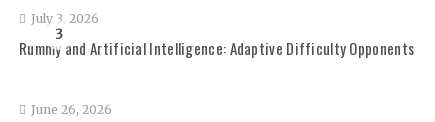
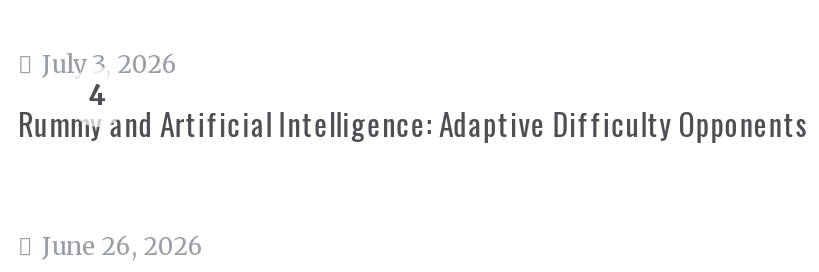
- 3
+ 4
